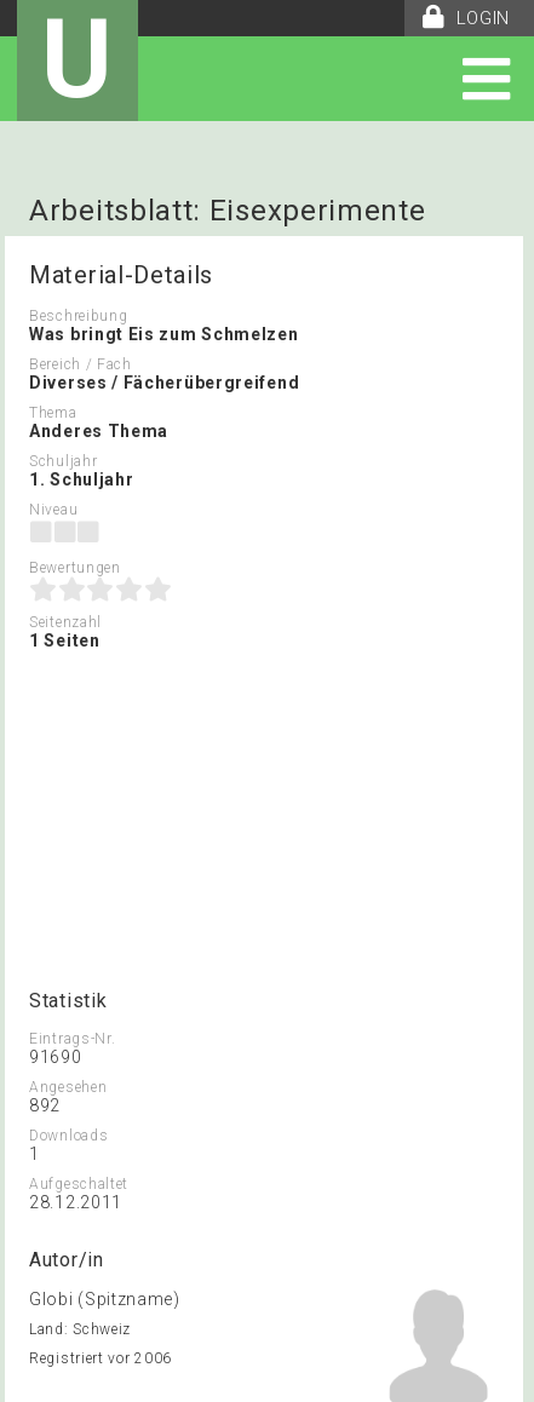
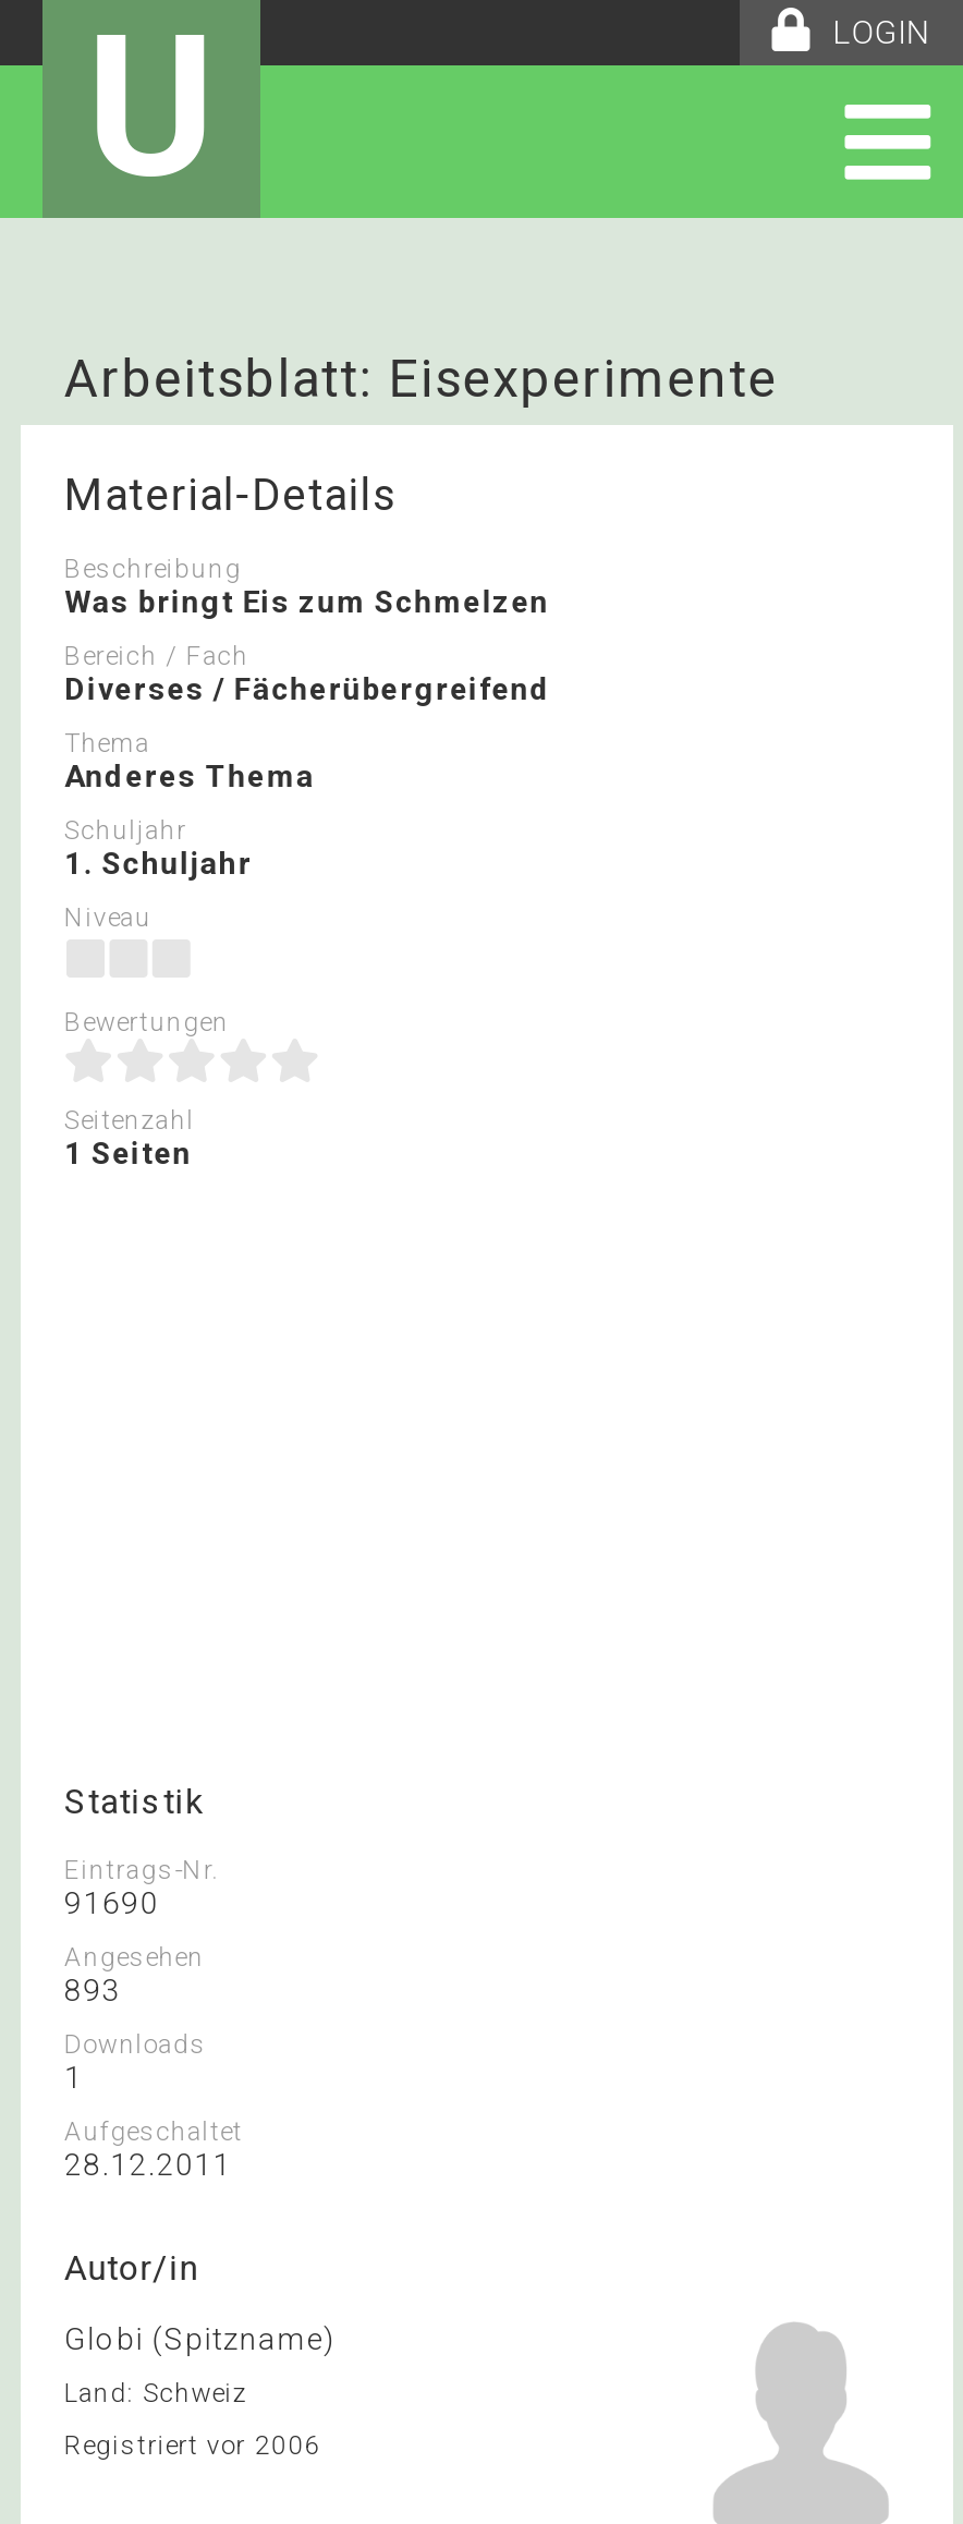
- 892
+ 893
